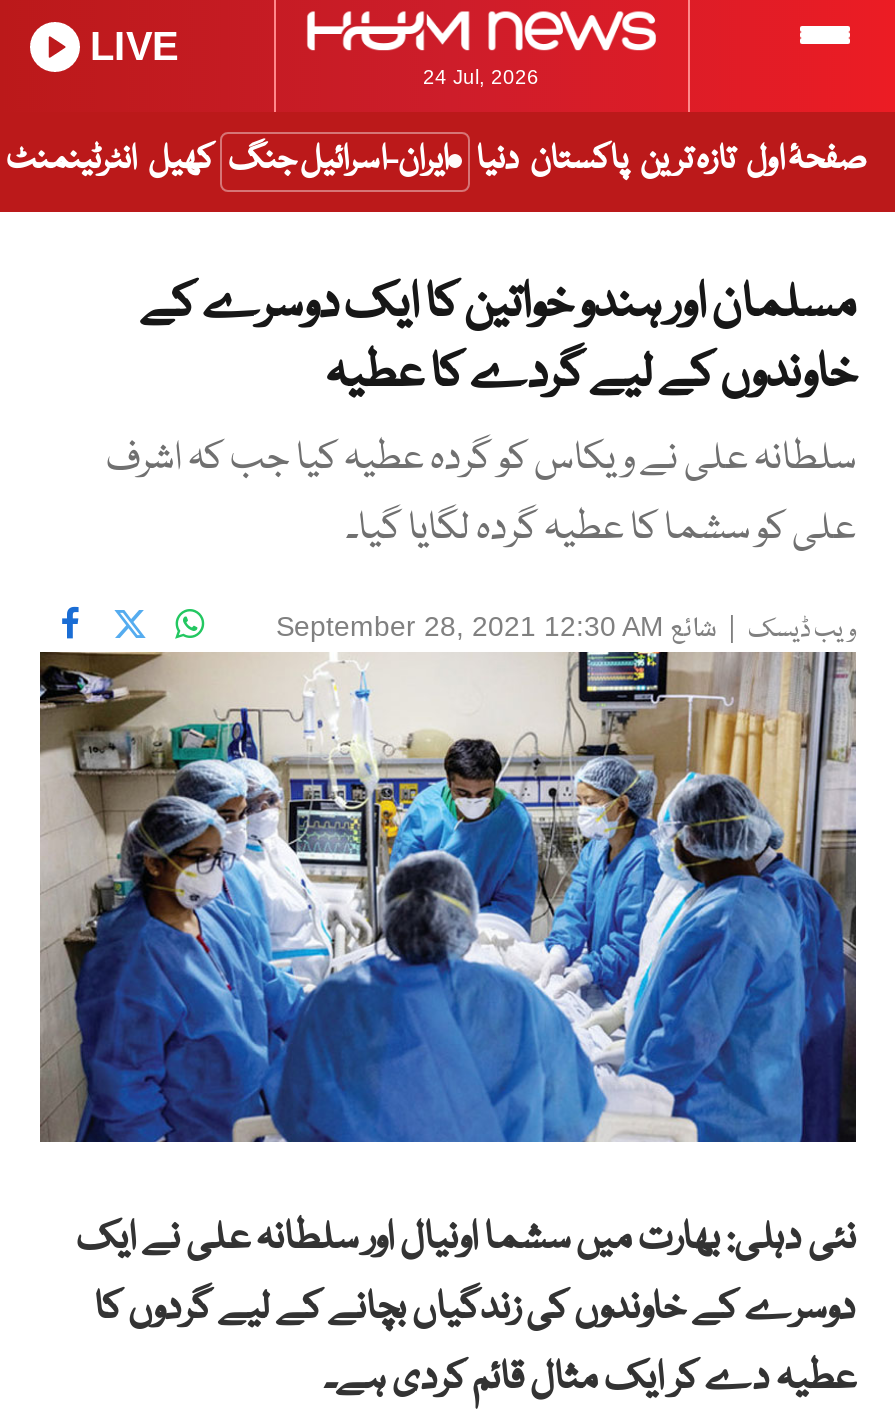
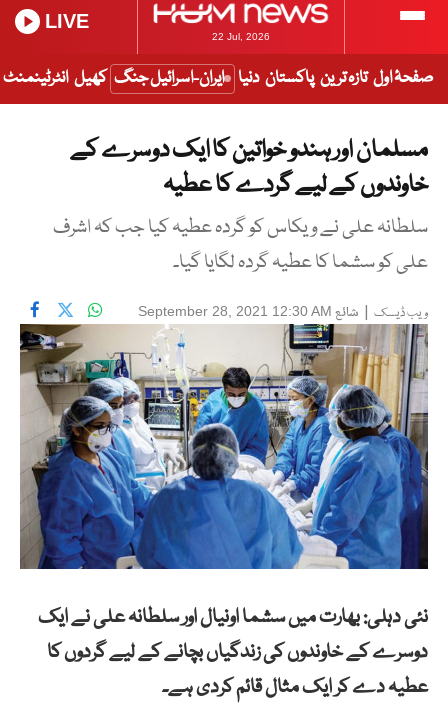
- 24 Jul, 2026
+ 22 Jul, 2026
